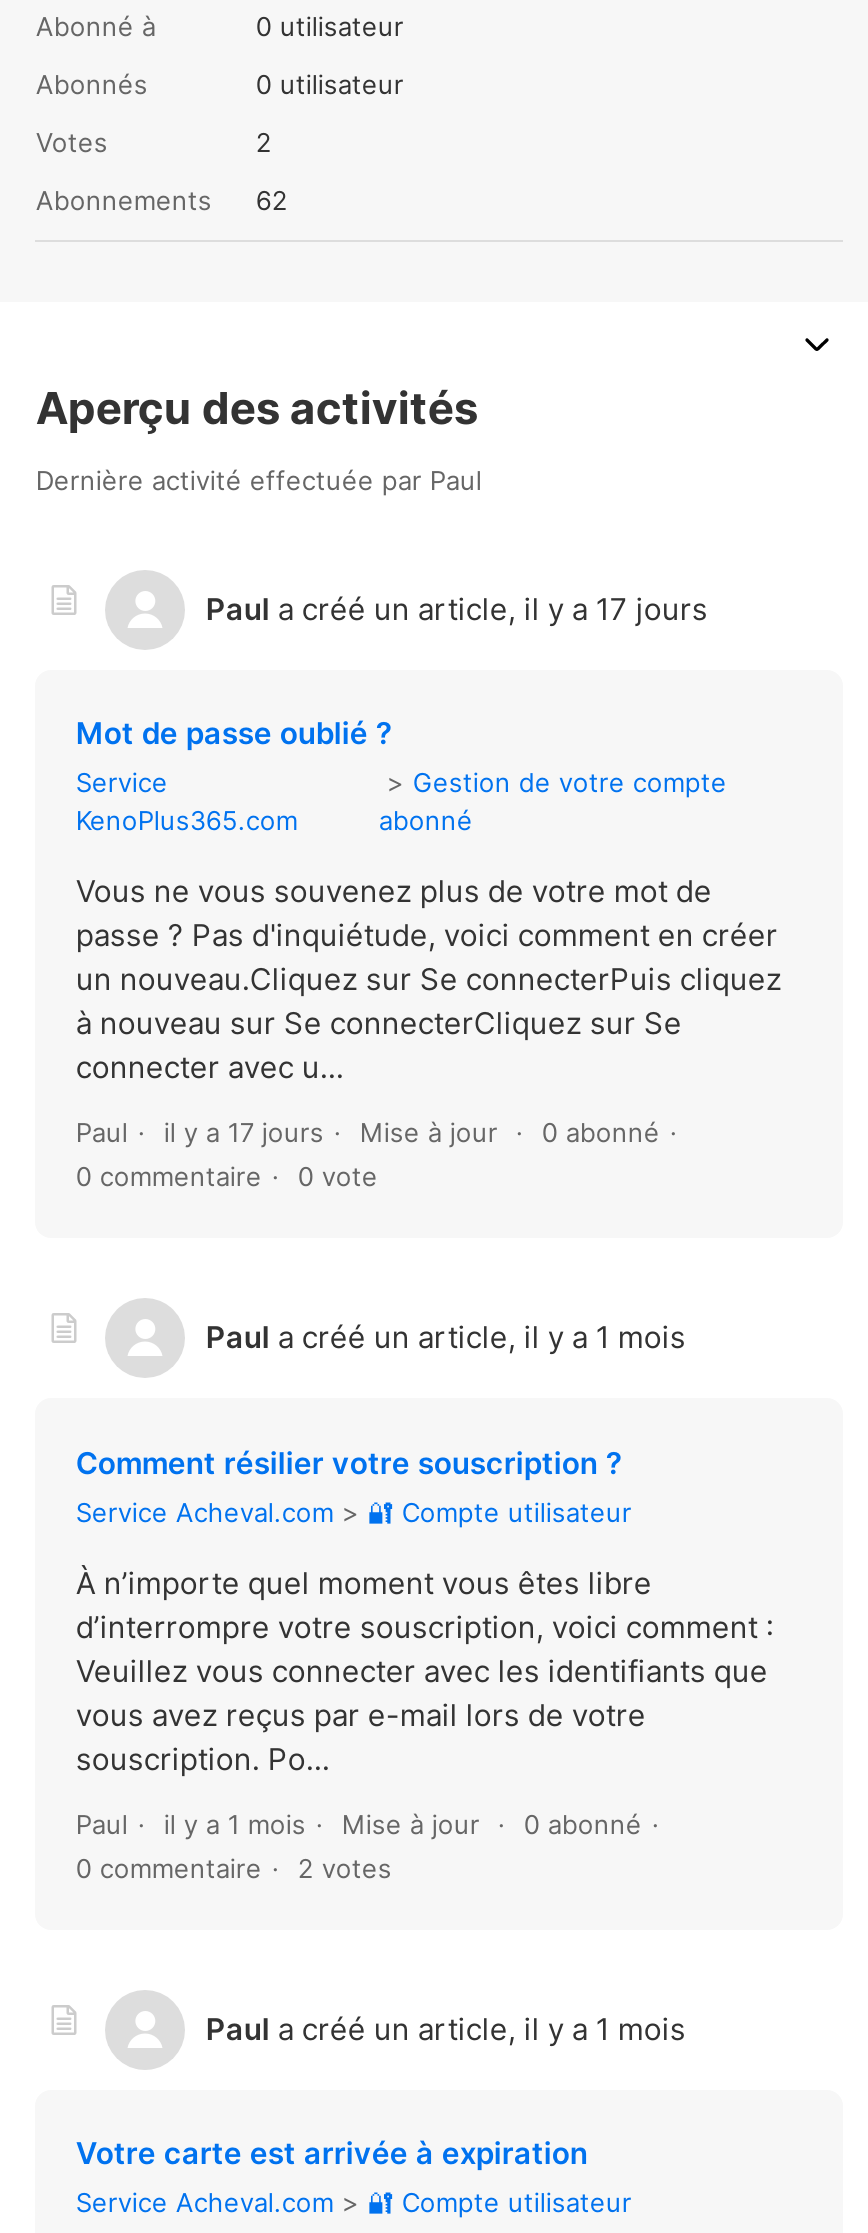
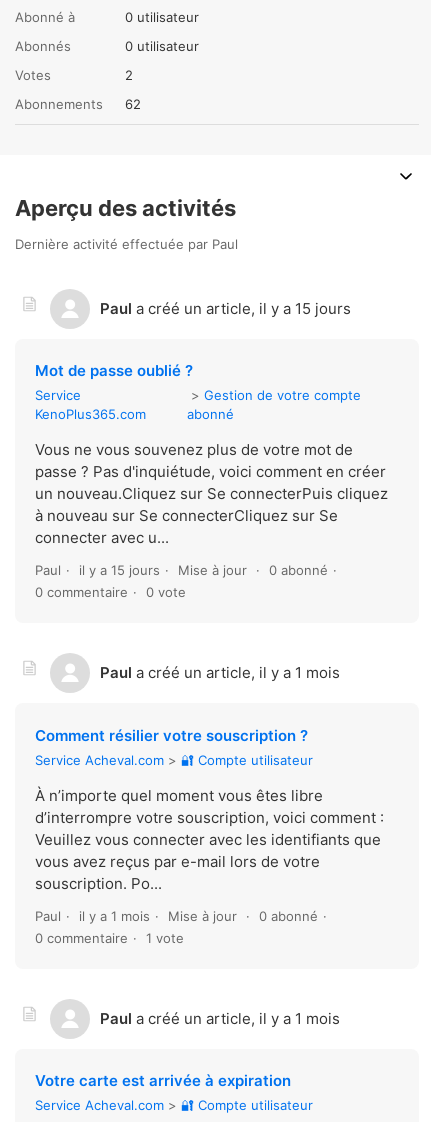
- Paul a créé un article, il y a 17 jours
+ Paul a créé un article, il y a 15 jours

- Paul il y a 17 jours Mise à jour 0 abonné
+ Paul il y a 15 jours Mise à jour 0 abonné

- 0 commentaire 2 votes
+ 0 commentaire 1 vote
